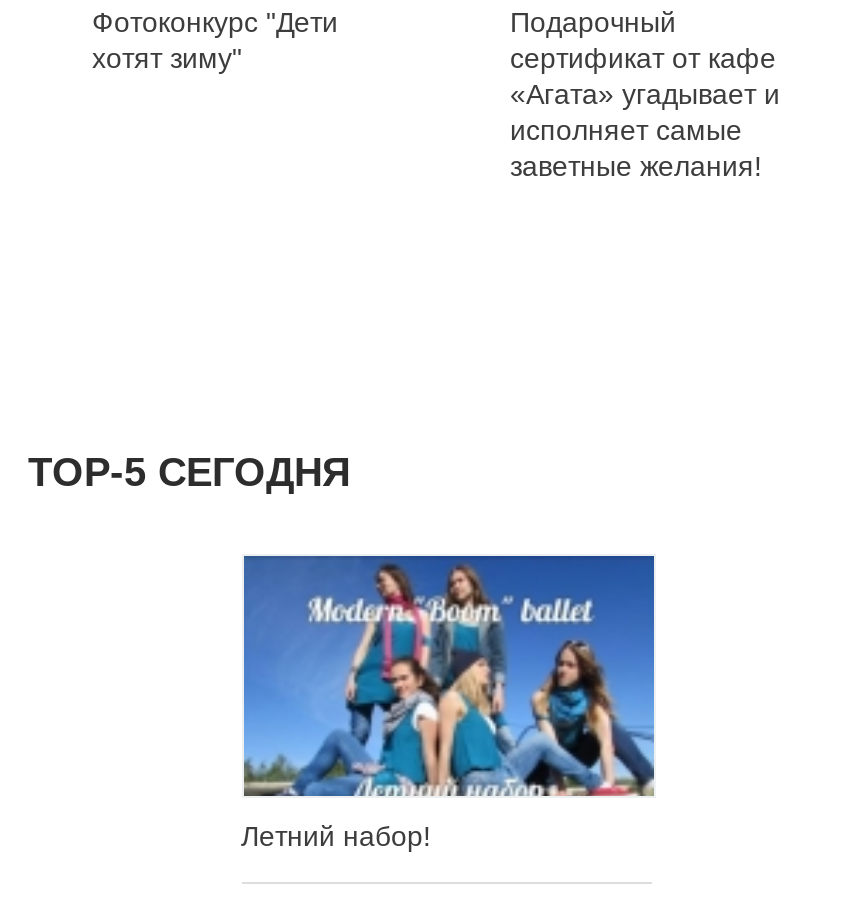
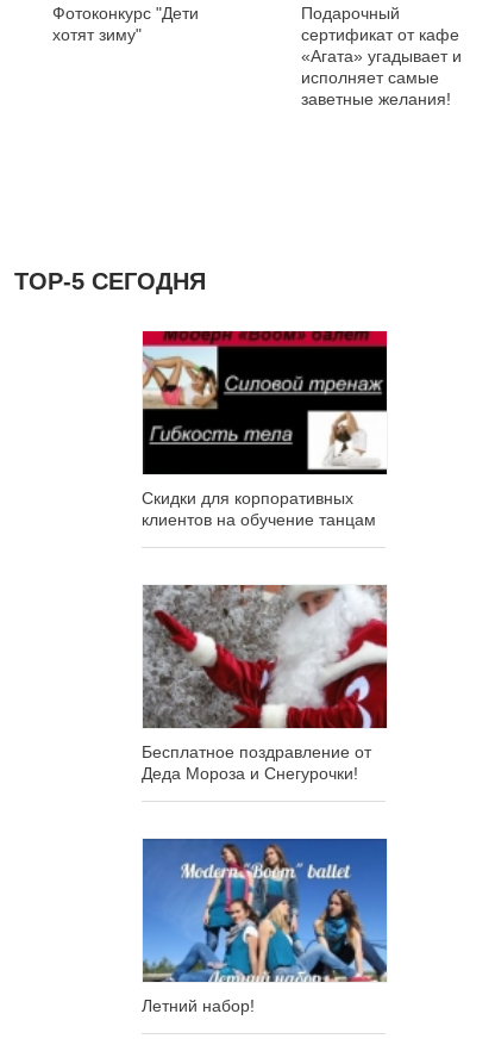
+ [image]
+ Скидки для корпоративных
+ клиентов на обучение танцам

+ [image]
+ Бесплатное поздравление от
+ Деда Мороза и Снегурочки!
